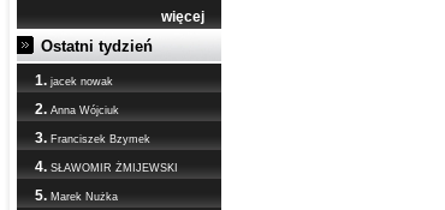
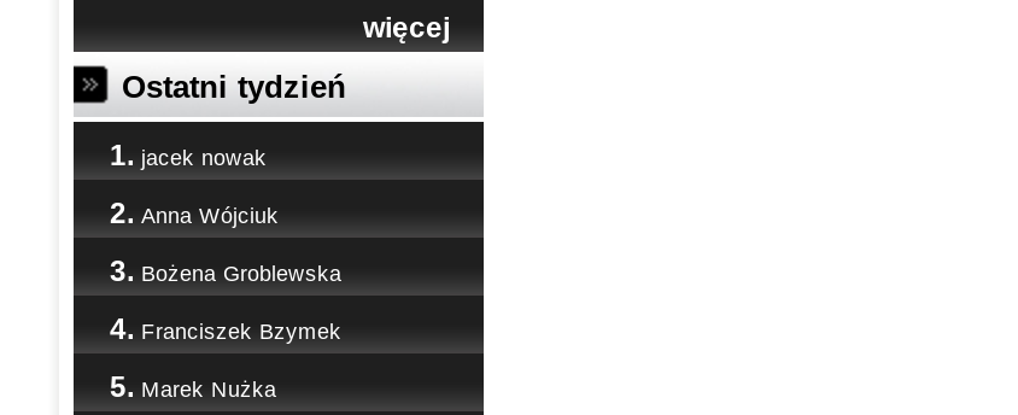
- 3. Franciszek Bzymek
+ 3. Bożena Groblewska

- 4. SŁAWOMIR ŻMIJEWSKI
+ 4. Franciszek Bzymek
